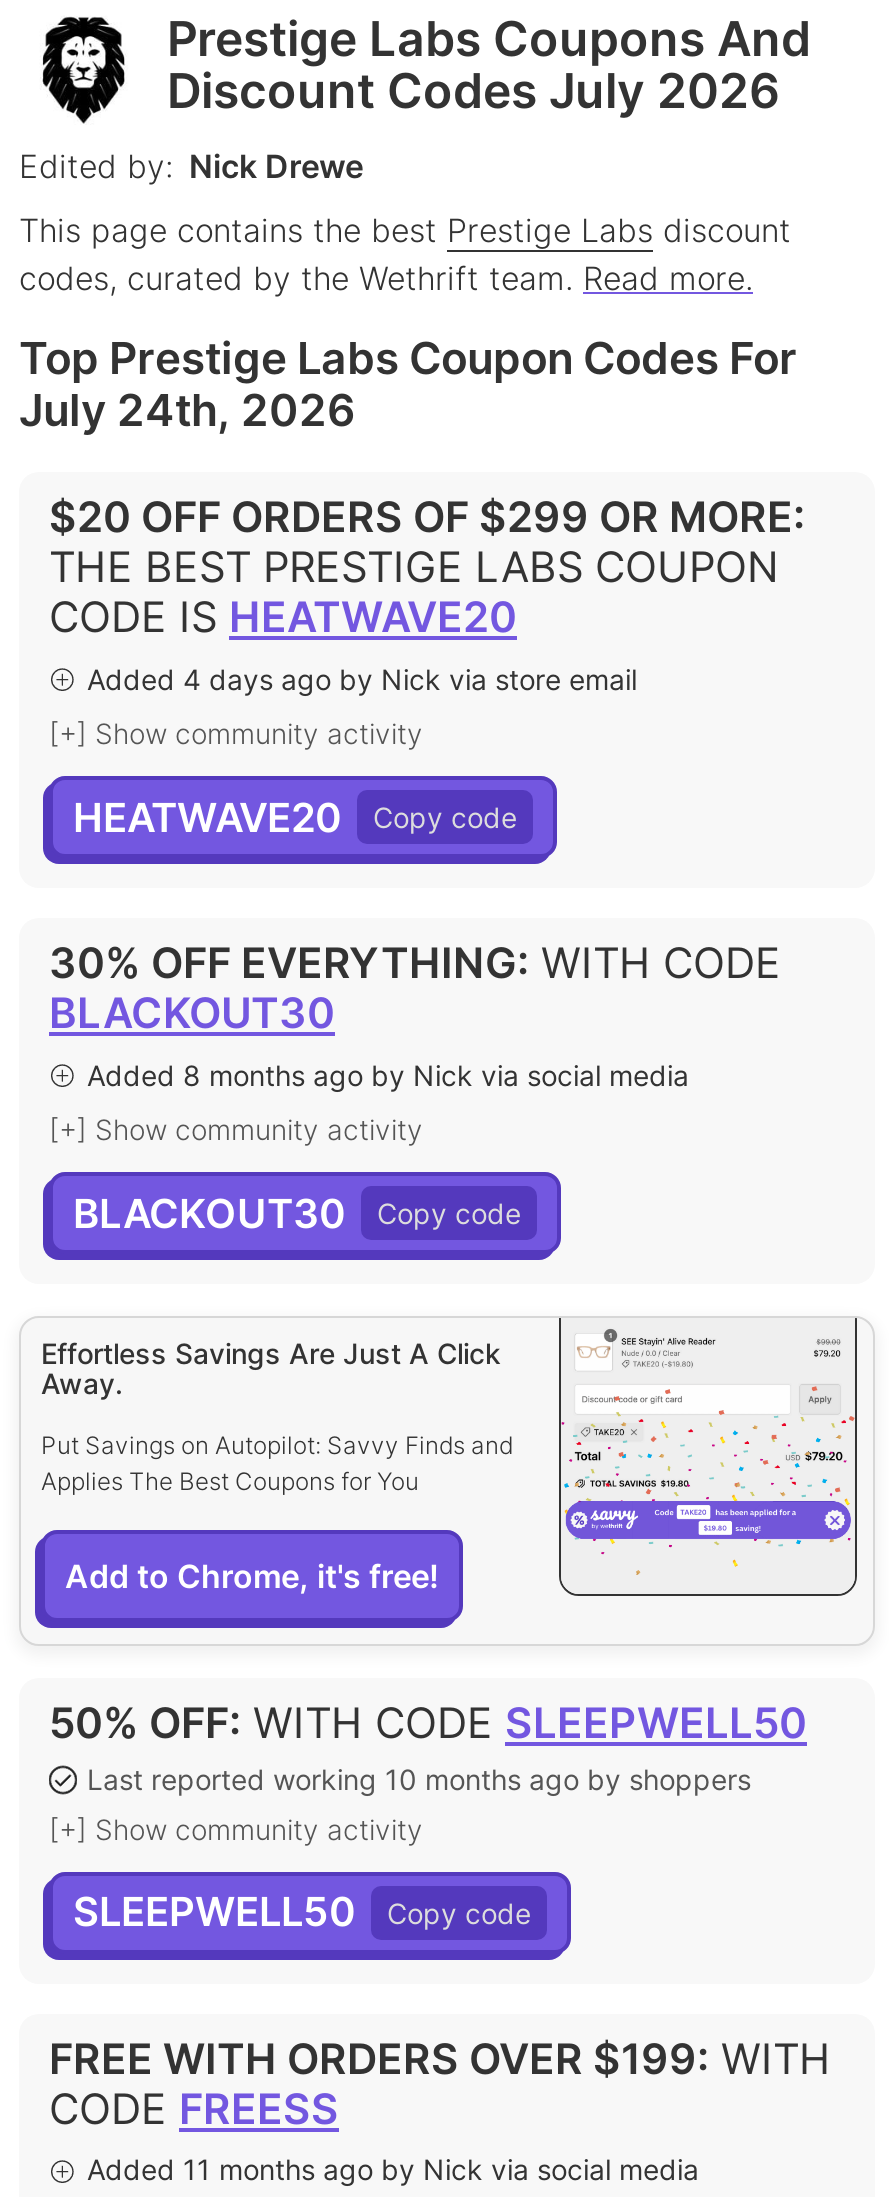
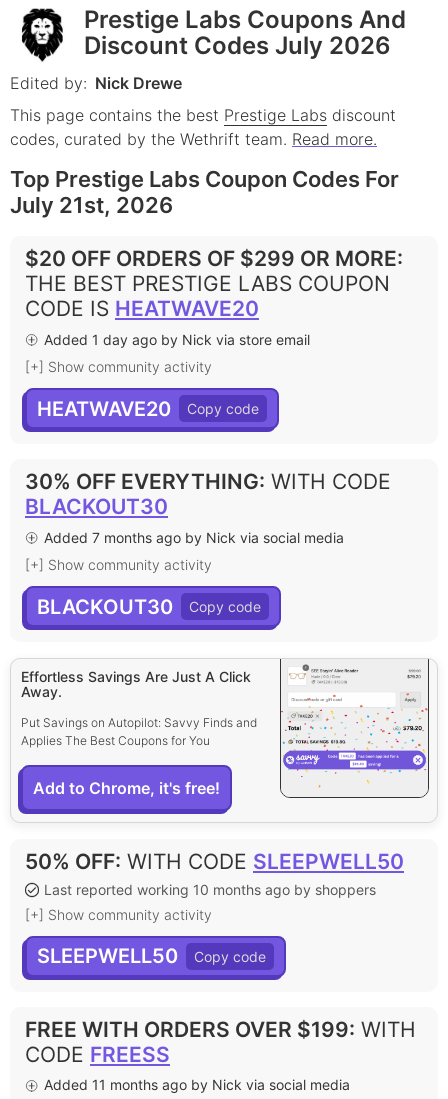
- July 24th, 2026
+ July 21st, 2026

- Added 4 days ago by Nick via store email
+ Added 1 day ago by Nick via store email

- Added 8 months ago by Nick via social media
+ Added 7 months ago by Nick via social media
